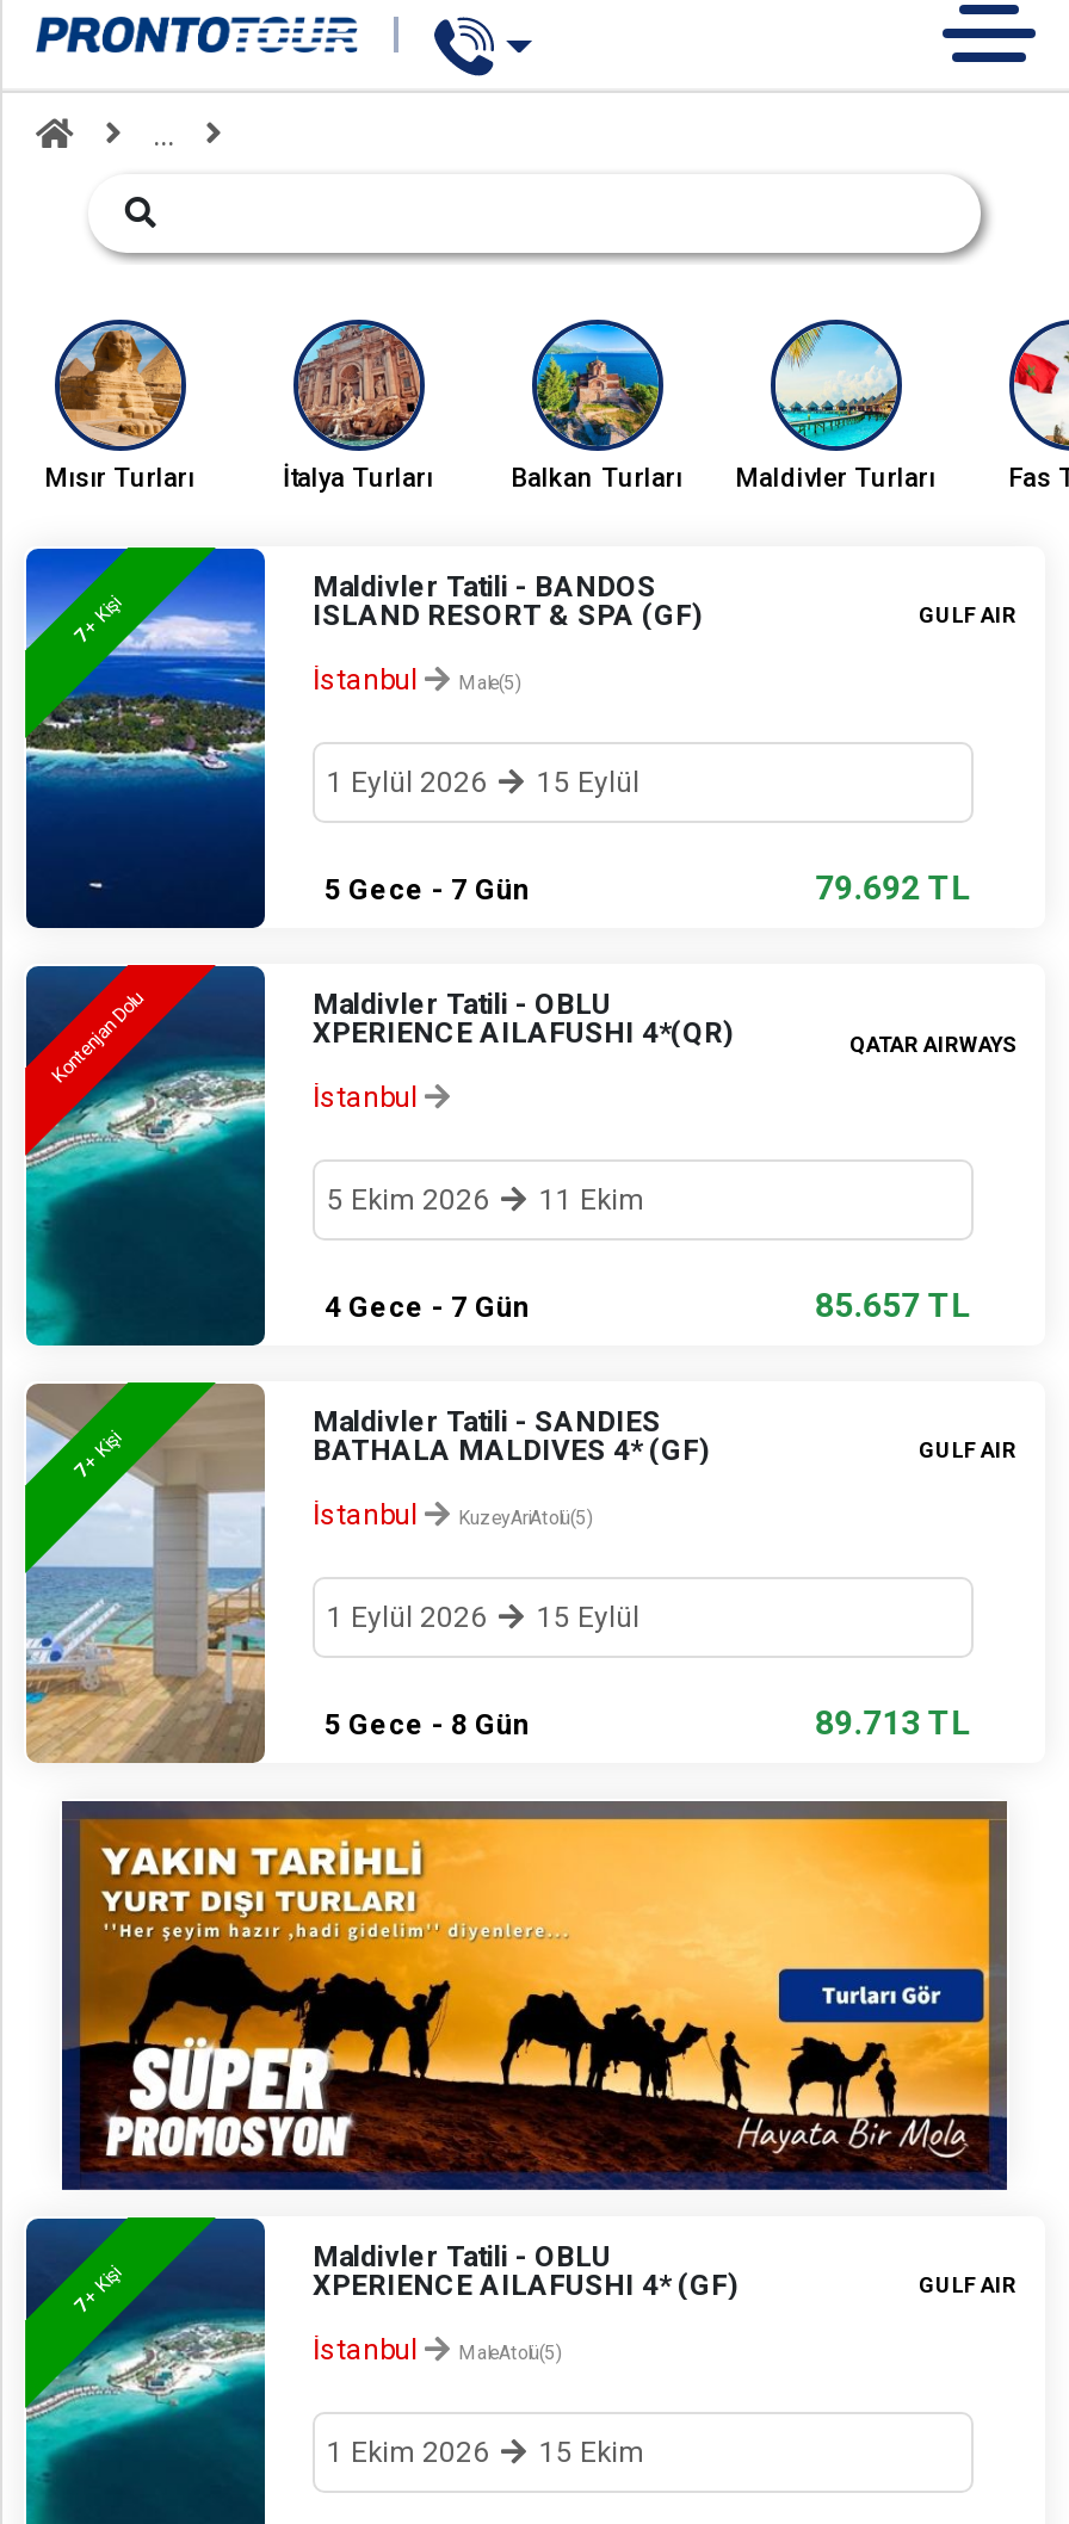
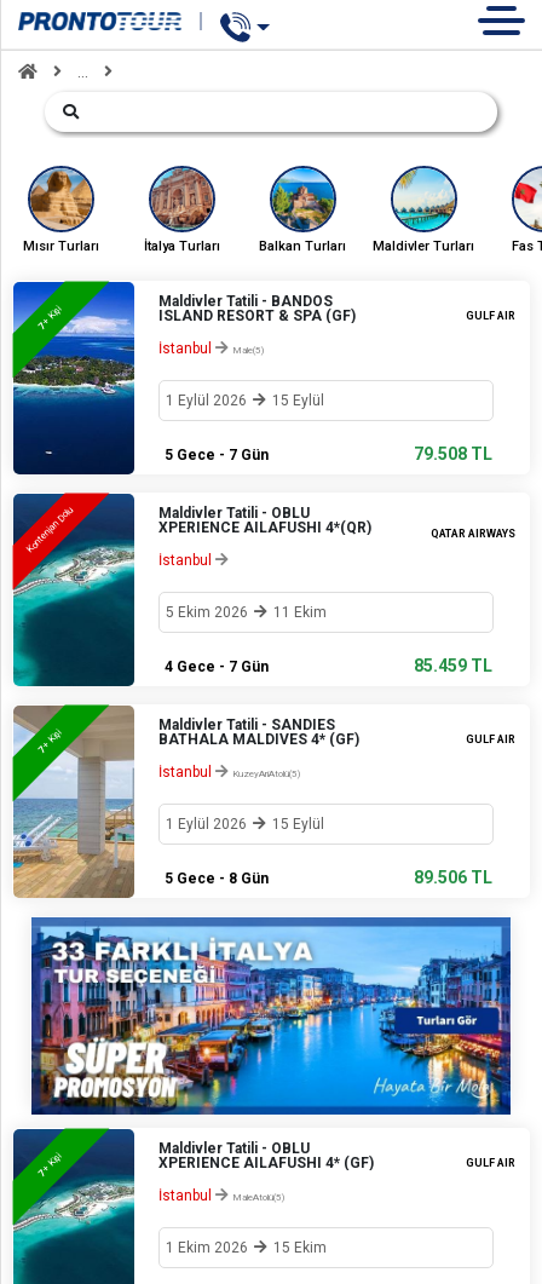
- 79.692 TL
+ 79.508 TL

- 85.657 TL
+ 85.459 TL

- 89.713 TL
+ 89.506 TL

- [image]
+ [image]
